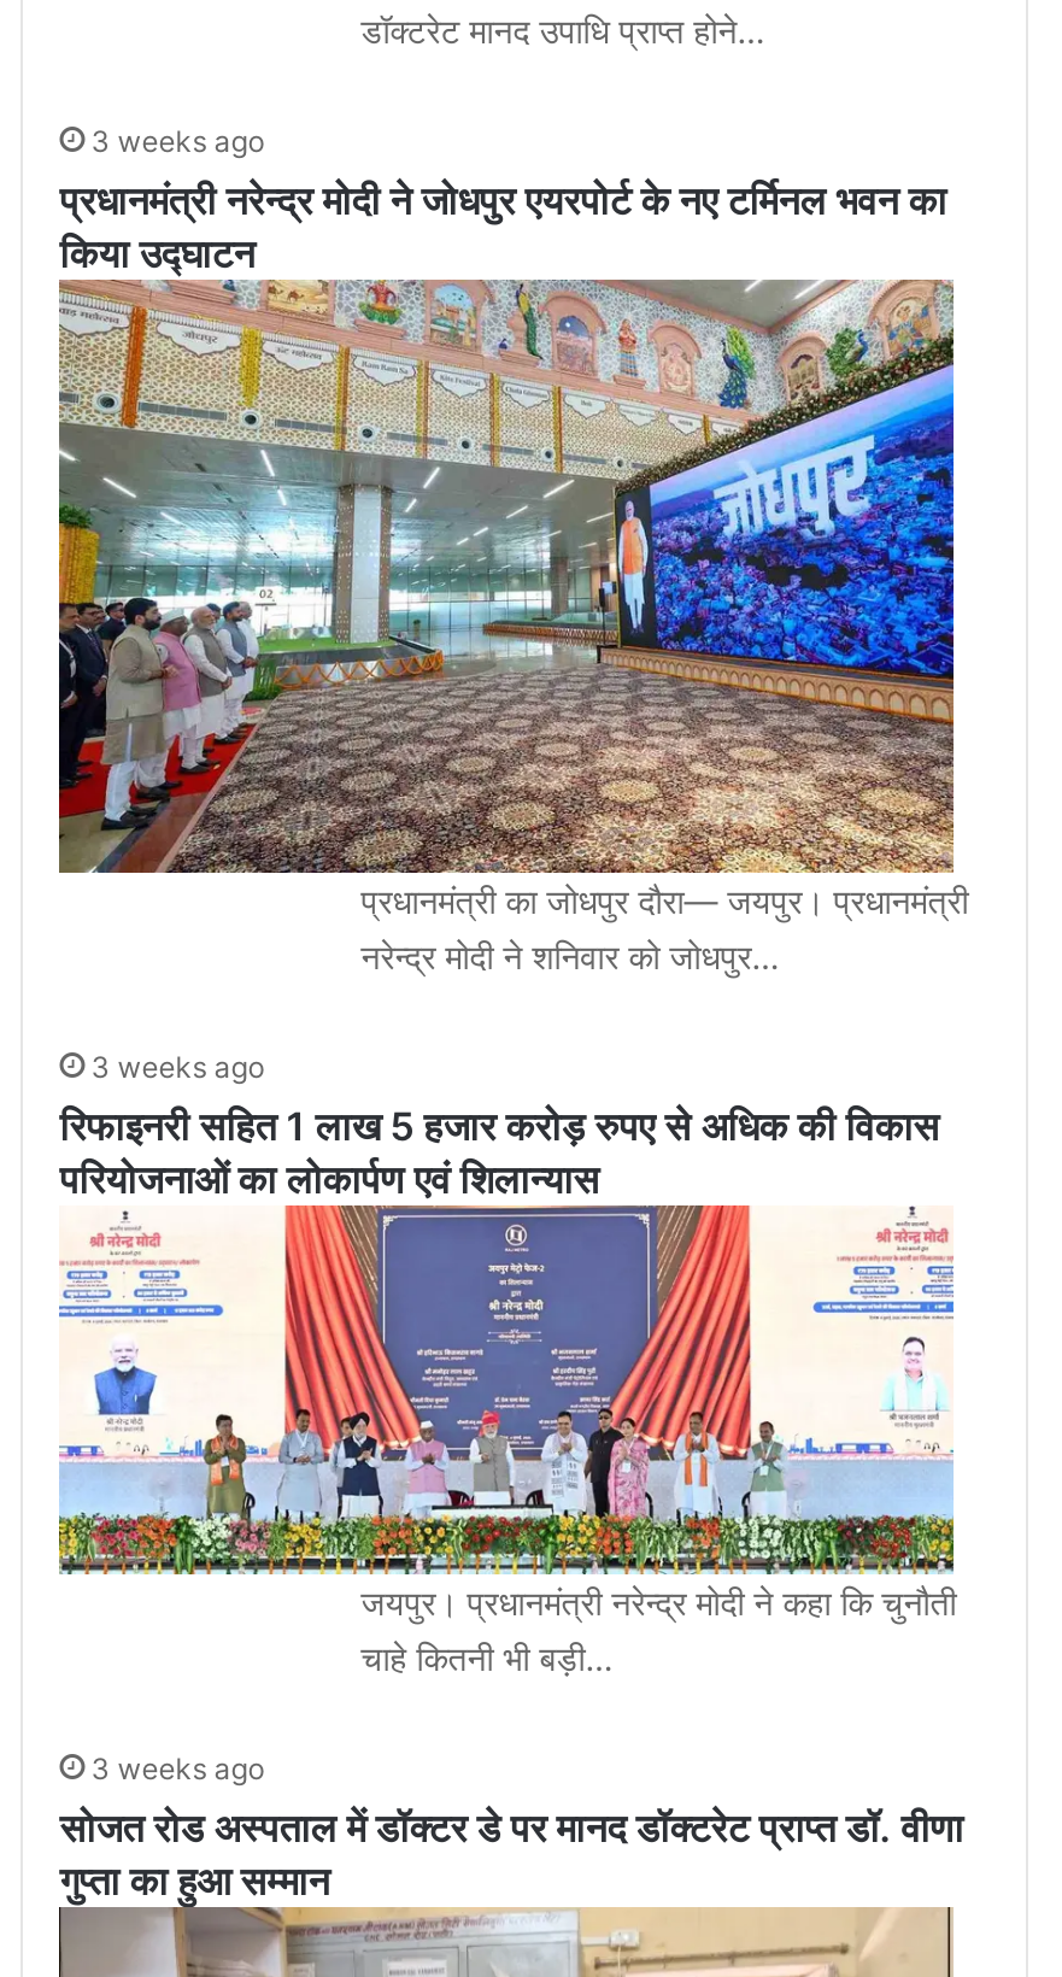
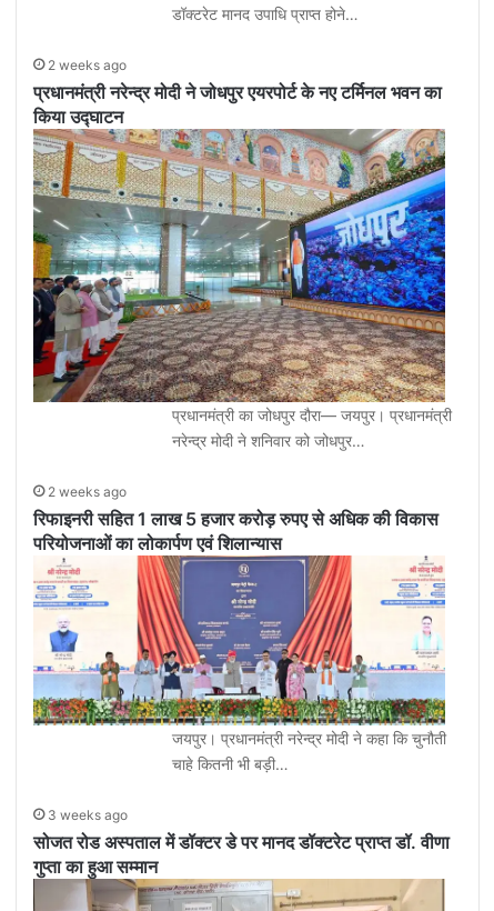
- 3 weeks ago
+ 2 weeks ago

- 3 weeks ago
+ 2 weeks ago
